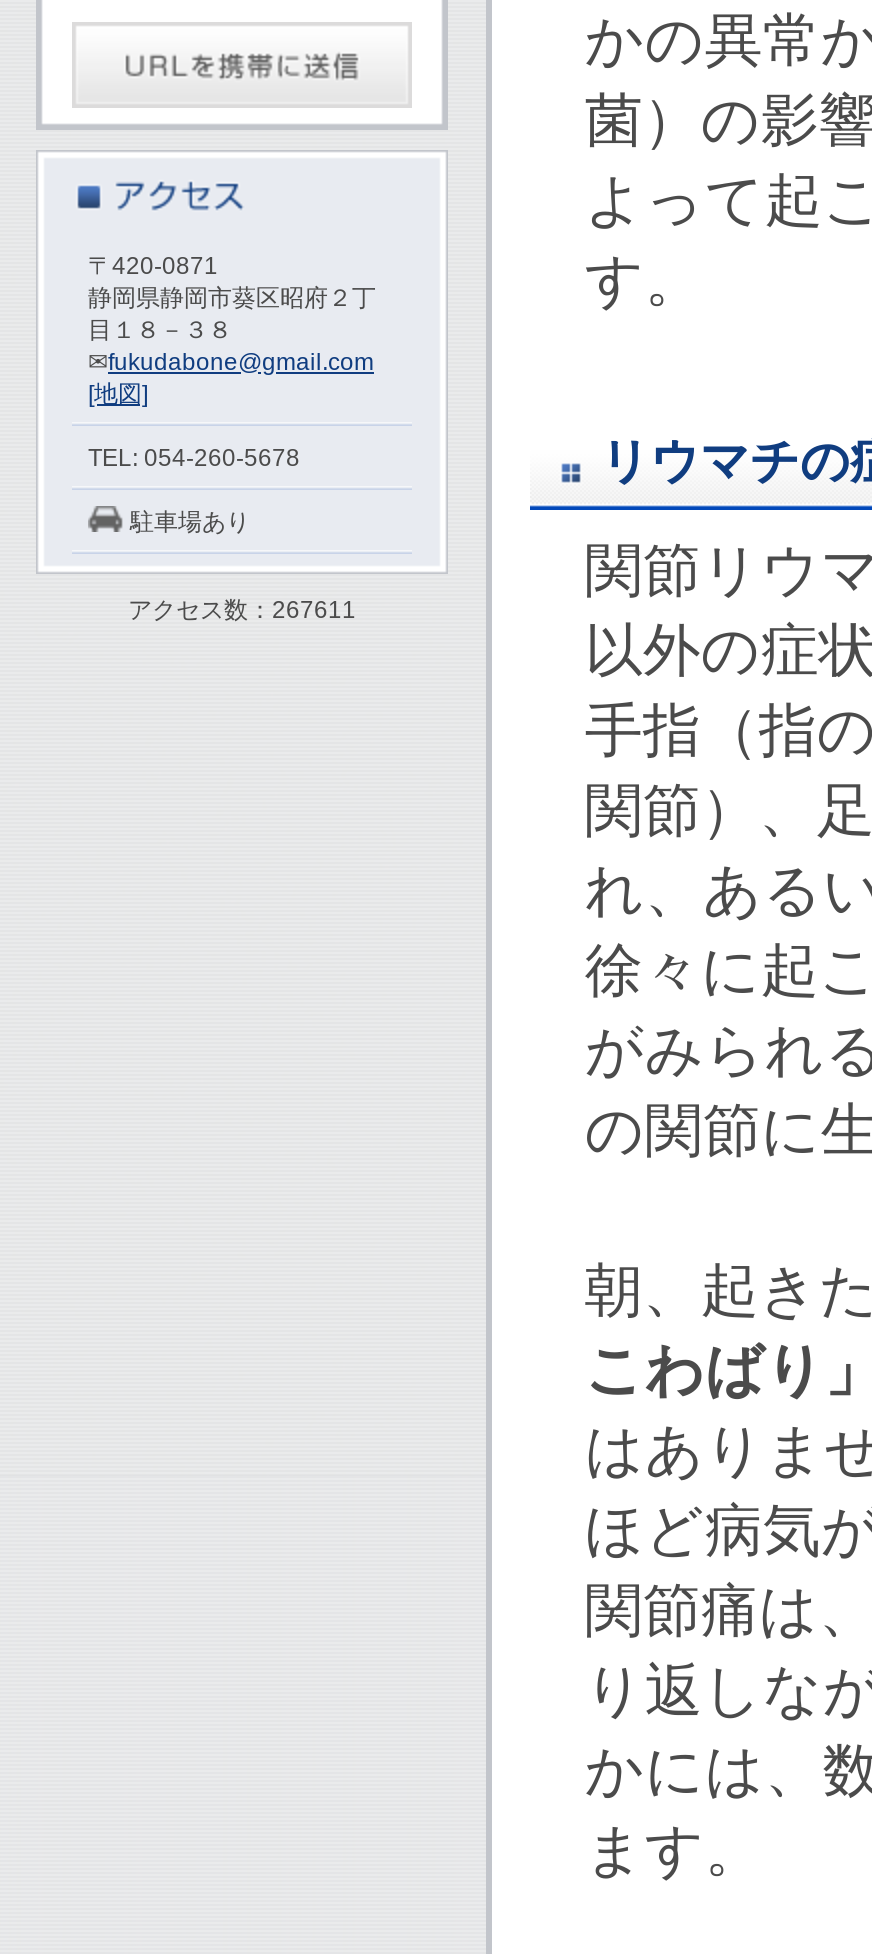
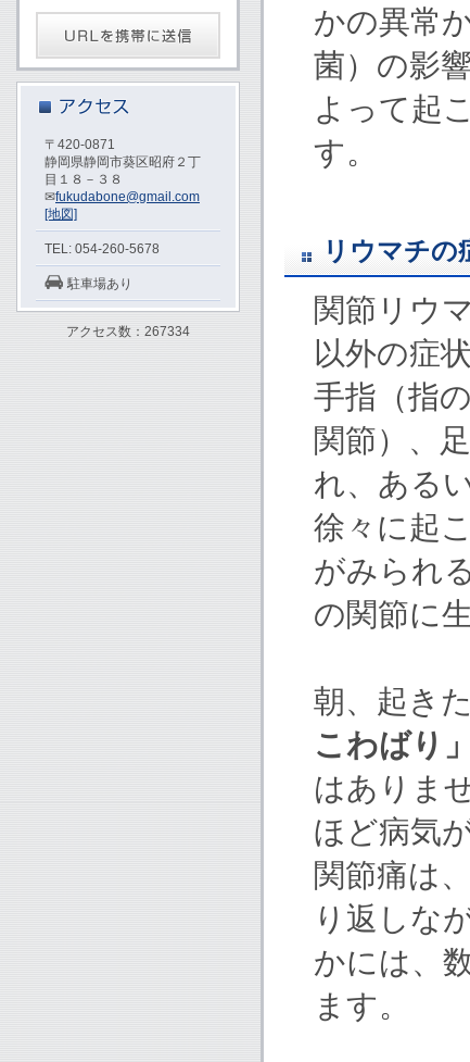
- アクセス数：267611
+ アクセス数：267334
